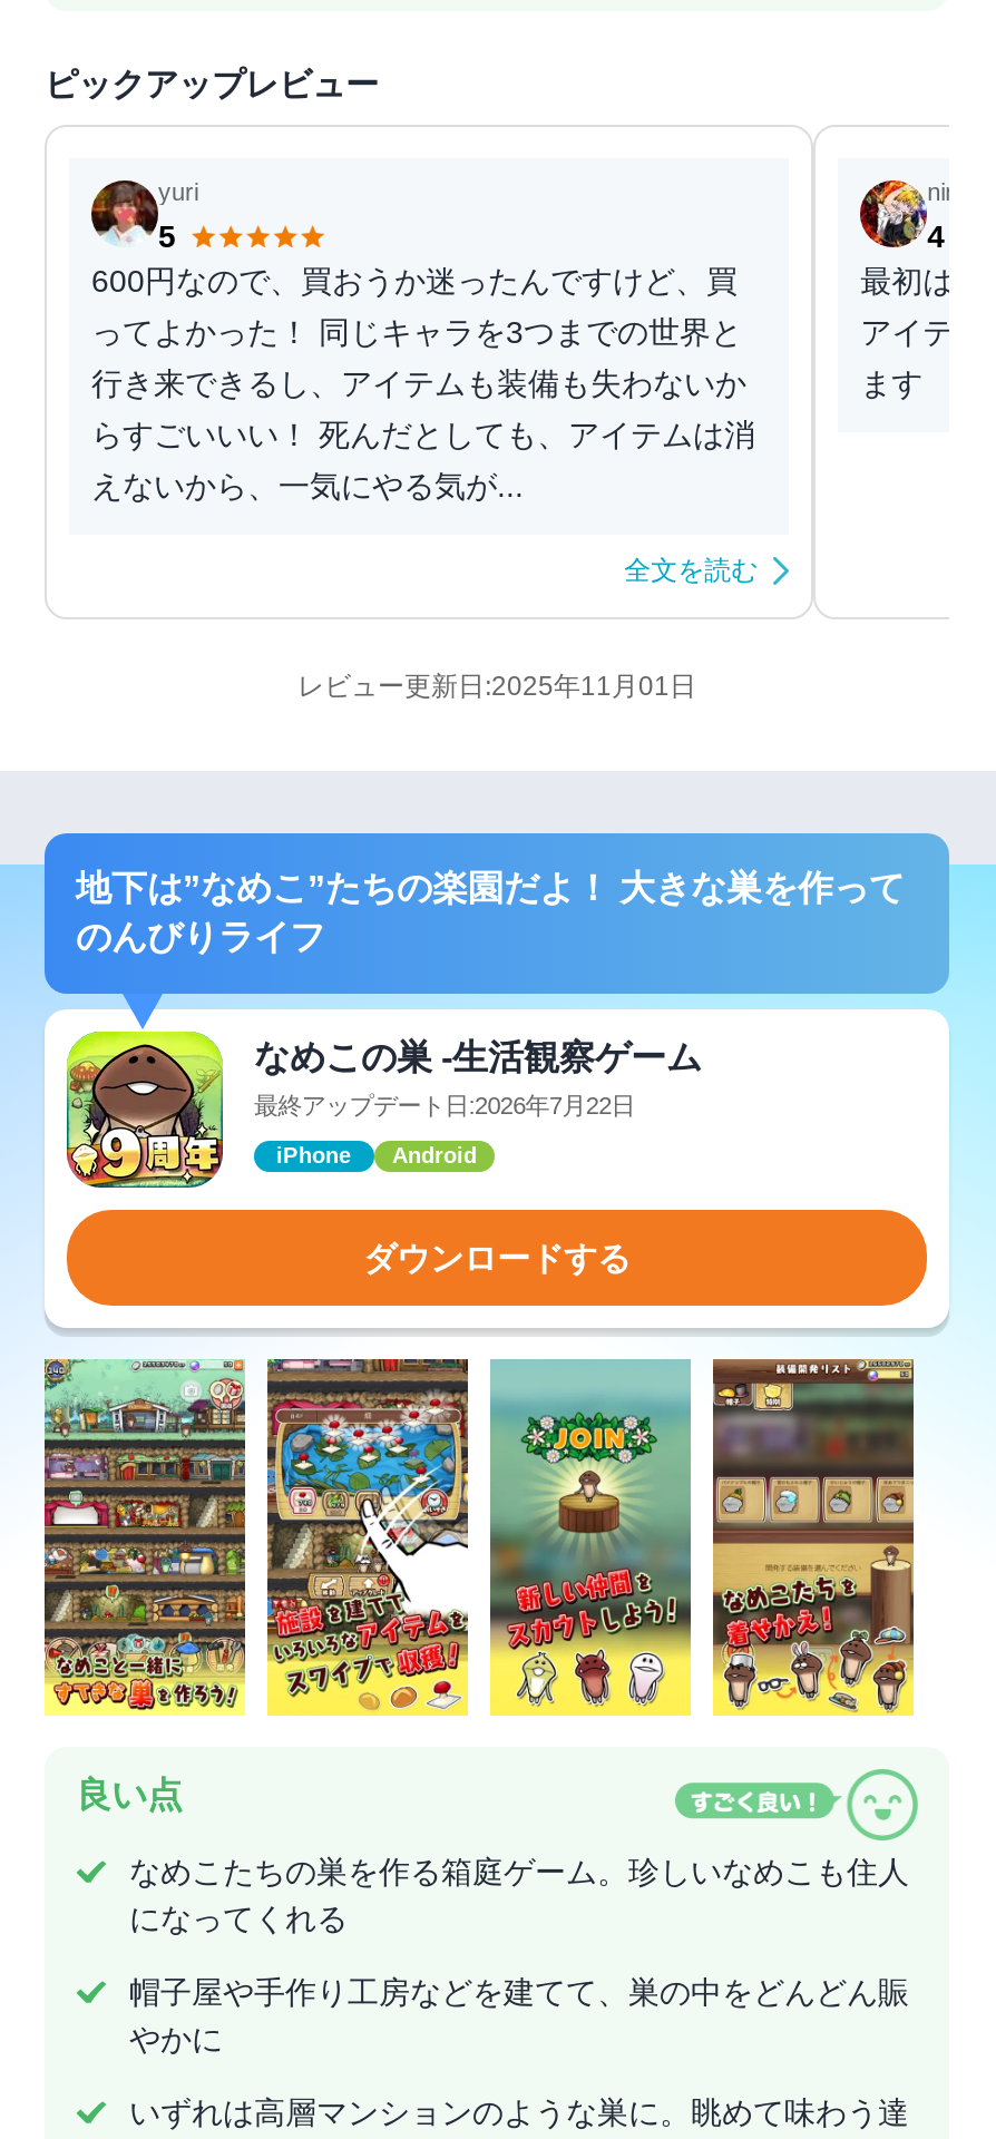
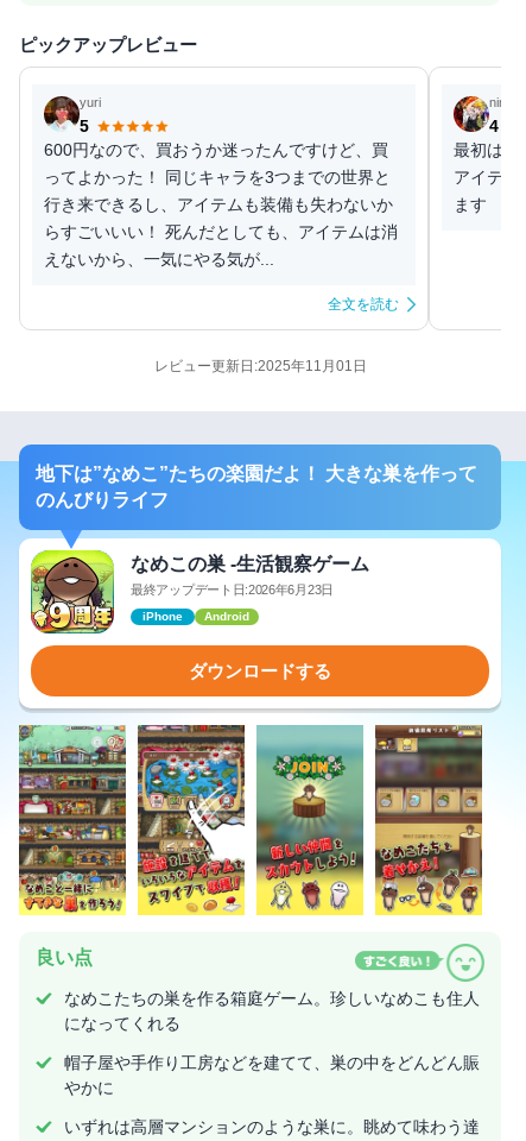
- 最終アップデート日:2026年7月22日
+ 最終アップデート日:2026年6月23日
